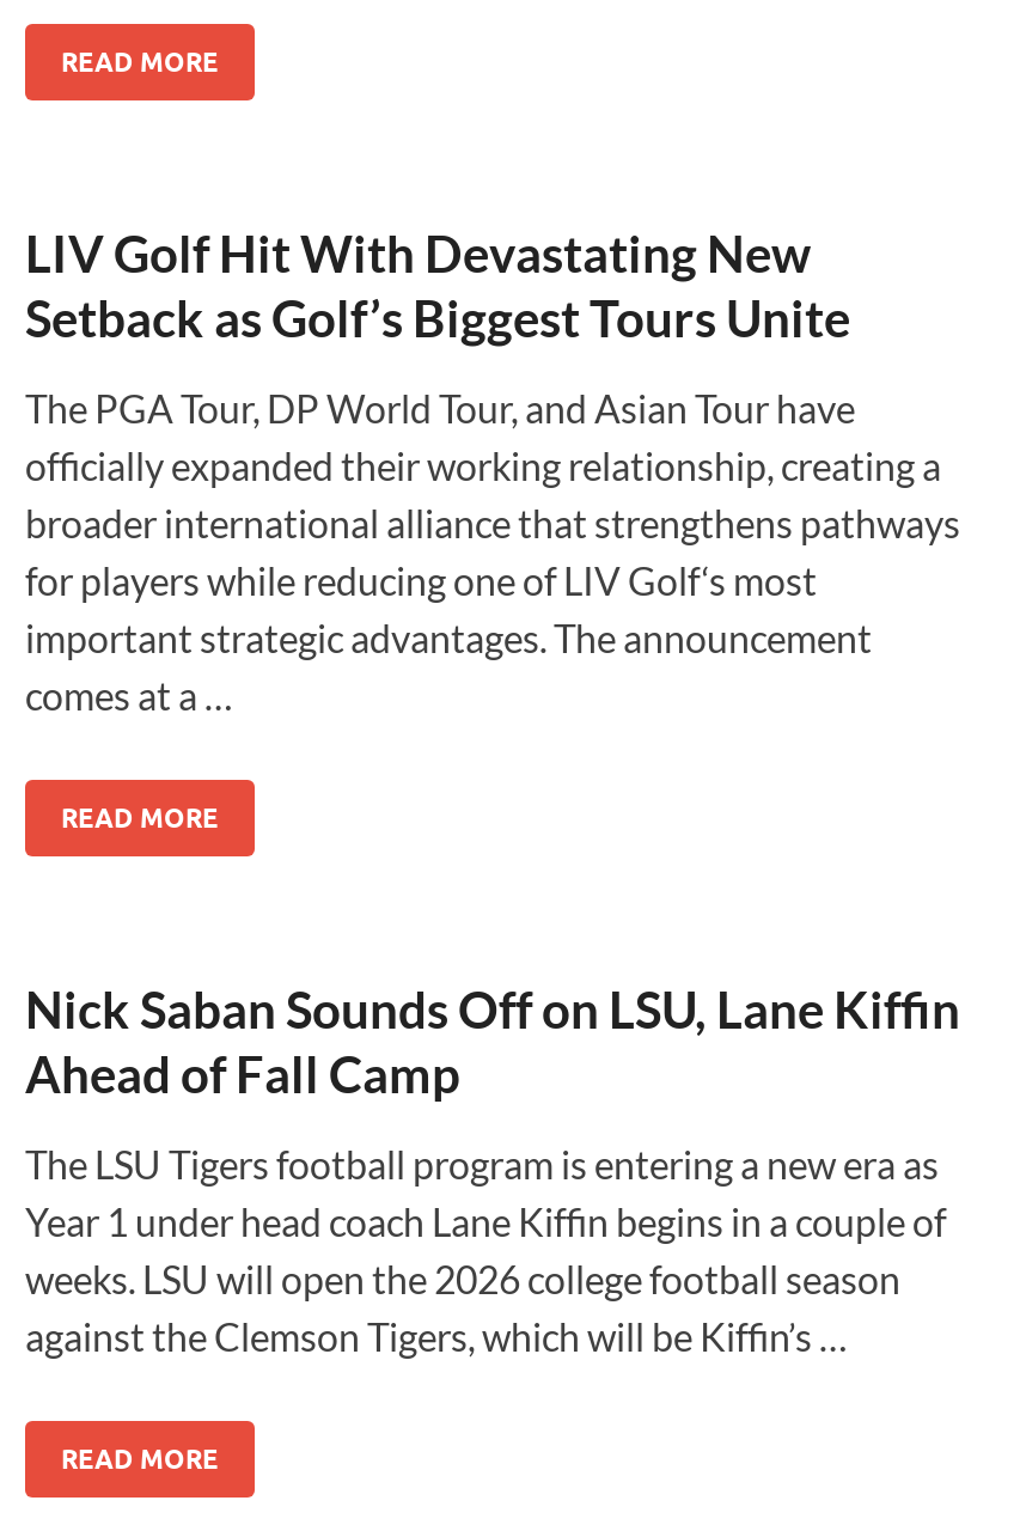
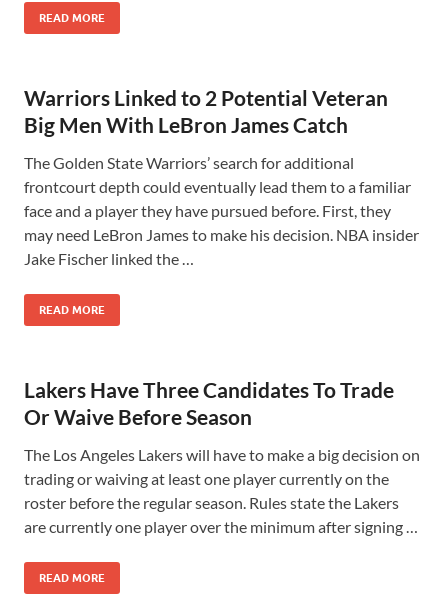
- LIV Golf Hit With Devastating New
- Setback as Golf’s Biggest Tours Unite
+ Warriors Linked to 2 Potential Veteran
+ Big Men With LeBron James Catch

- The PGA Tour, DP World Tour, and Asian Tour have
- officially expanded their working relationship, creating a
- broader international alliance that strengthens pathways
- for players while reducing one of LIV Golf‘s most
- important strategic advantages. The announcement
- comes at a …
+ The Golden State Warriors’ search for additional
+ frontcourt depth could eventually lead them to a familiar
+ face and a player they have pursued before. First, they
+ may need LeBron James to make his decision. NBA insider
+ Jake Fischer linked the …

- Nick Saban Sounds Off on LSU, Lane Kiffin
- Ahead of Fall Camp
+ Lakers Have Three Candidates To Trade
+ Or Waive Before Season

- The LSU Tigers football program is entering a new era as
- Year 1 under head coach Lane Kiffin begins in a couple of
- weeks. LSU will open the 2026 college football season
- against the Clemson Tigers, which will be Kiffin’s …
+ The Los Angeles Lakers will have to make a big decision on
+ trading or waiving at least one player currently on the
+ roster before the regular season. Rules state the Lakers
+ are currently one player over the minimum after signing …
